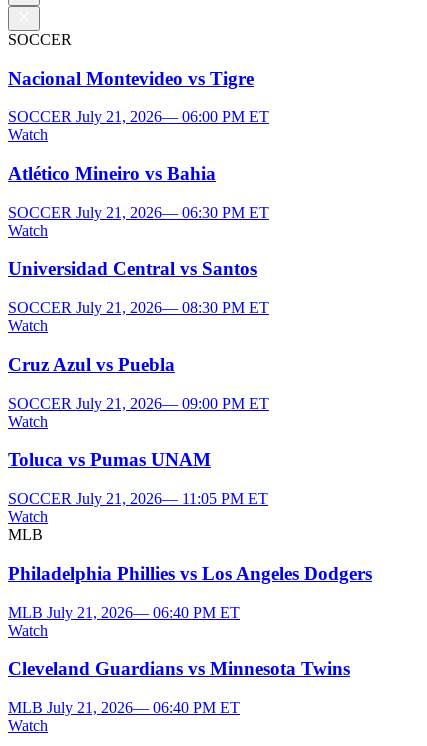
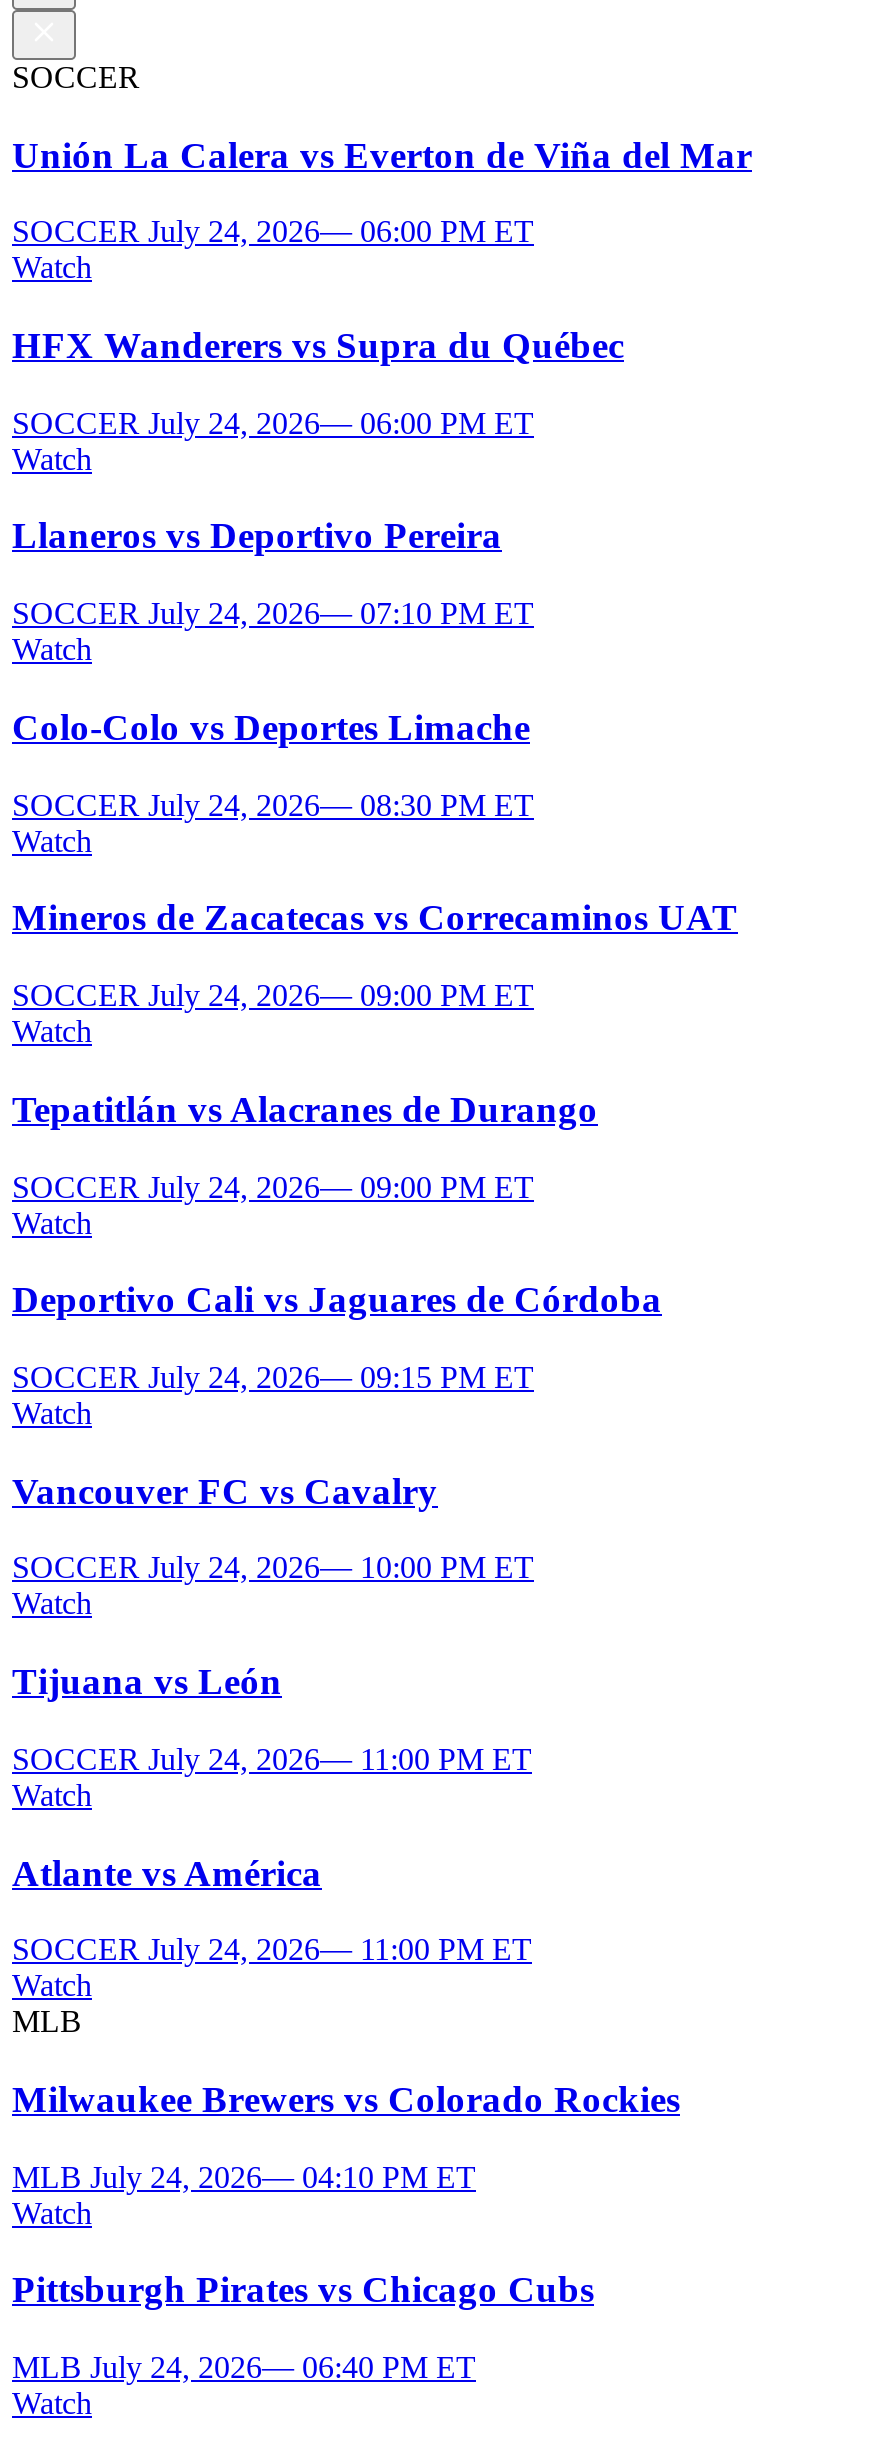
- Nacional Montevideo vs Tigre
+ Unión La Calera vs Everton de Viña del Mar

- SOCCER July 21, 2026— 06:00 PM ET
+ SOCCER July 24, 2026— 06:00 PM ET

- Atlético Mineiro vs Bahia
+ HFX Wanderers vs Supra du Québec

- SOCCER July 21, 2026— 06:30 PM ET
+ SOCCER July 24, 2026— 06:00 PM ET

- Universidad Central vs Santos
+ Llaneros vs Deportivo Pereira

- SOCCER July 21, 2026— 08:30 PM ET
+ SOCCER July 24, 2026— 07:10 PM ET

- Cruz Azul vs Puebla
+ Colo-Colo vs Deportes Limache

- SOCCER July 21, 2026— 09:00 PM ET
+ SOCCER July 24, 2026— 08:30 PM ET

- Toluca vs Pumas UNAM
- SOCCER July 21, 2026— 11:05 PM ET
+ Mineros de Zacatecas vs Correcaminos UAT
+ SOCCER July 24, 2026— 09:00 PM ET
+ Watch
+ Tepatitlán vs Alacranes de Durango
+ SOCCER July 24, 2026— 09:00 PM ET
+ Watch
+ Deportivo Cali vs Jaguares de Córdoba
+ SOCCER July 24, 2026— 09:15 PM ET
+ Watch
+ Vancouver FC vs Cavalry
+ SOCCER July 24, 2026— 10:00 PM ET
+ Watch
+ Tijuana vs León
+ SOCCER July 24, 2026— 11:00 PM ET
+ Watch
+ Atlante vs América
+ SOCCER July 24, 2026— 11:00 PM ET

- Philadelphia Phillies vs Los Angeles Dodgers
+ Milwaukee Brewers vs Colorado Rockies

- MLB July 21, 2026— 06:40 PM ET
+ MLB July 24, 2026— 04:10 PM ET

- Cleveland Guardians vs Minnesota Twins
+ Pittsburgh Pirates vs Chicago Cubs

- MLB July 21, 2026— 06:40 PM ET
+ MLB July 24, 2026— 06:40 PM ET
